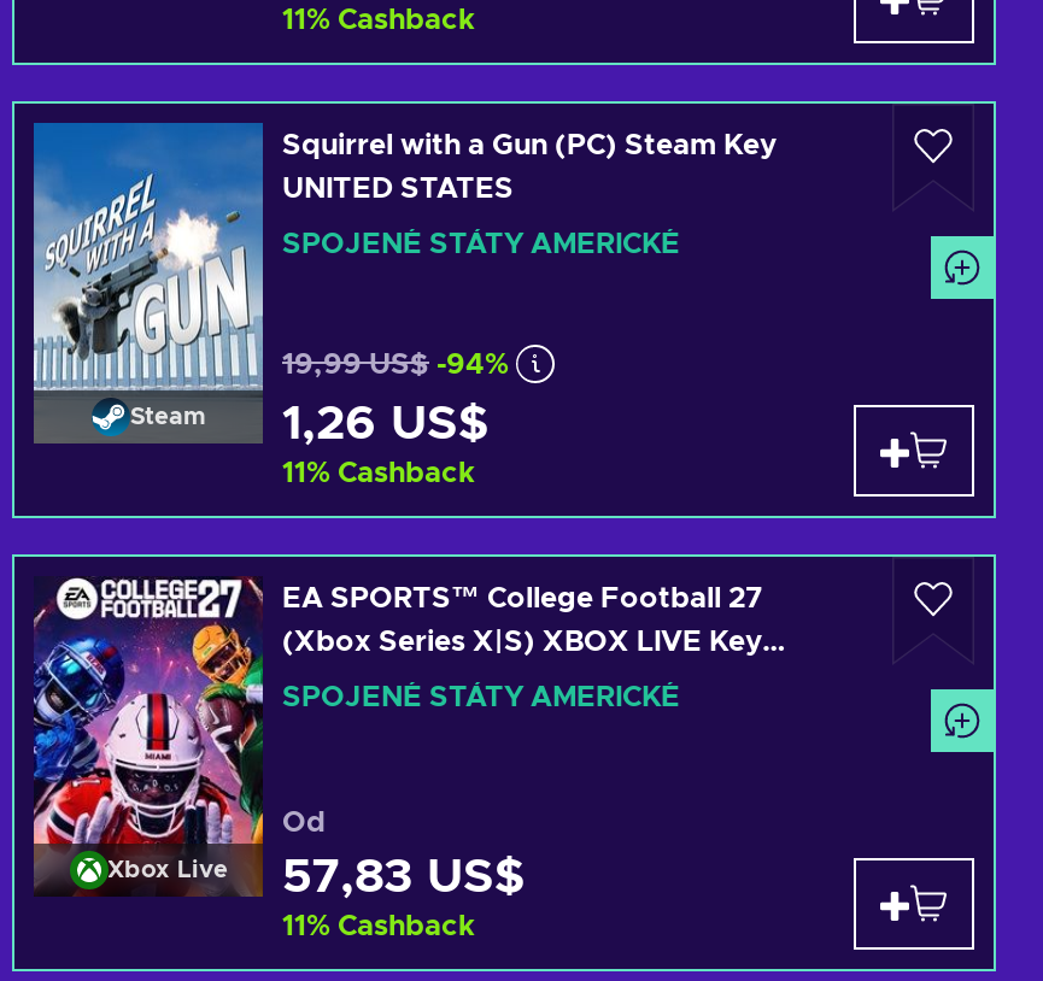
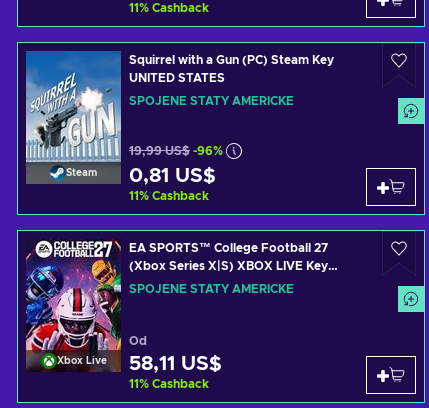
- 19,99 US$ -94%
+ 19,99 US$ -96%

- 1,26 US$
+ 0,81 US$

- 57,83 US$
+ 58,11 US$
